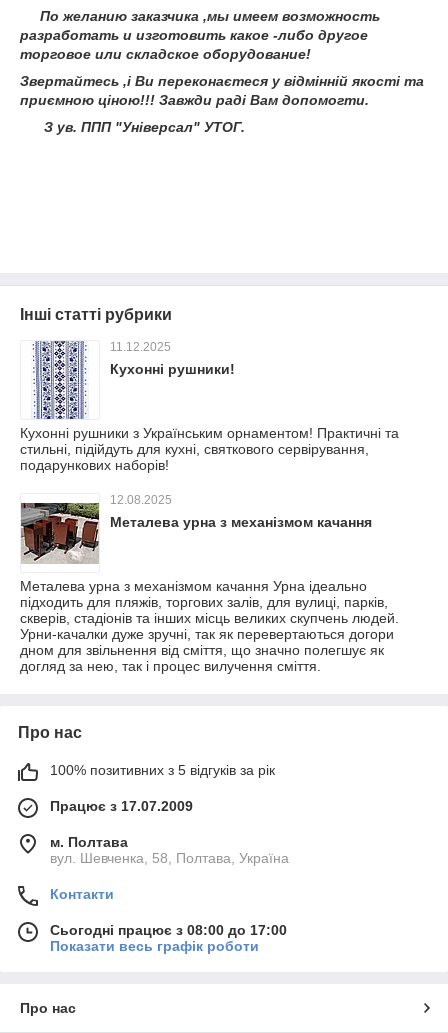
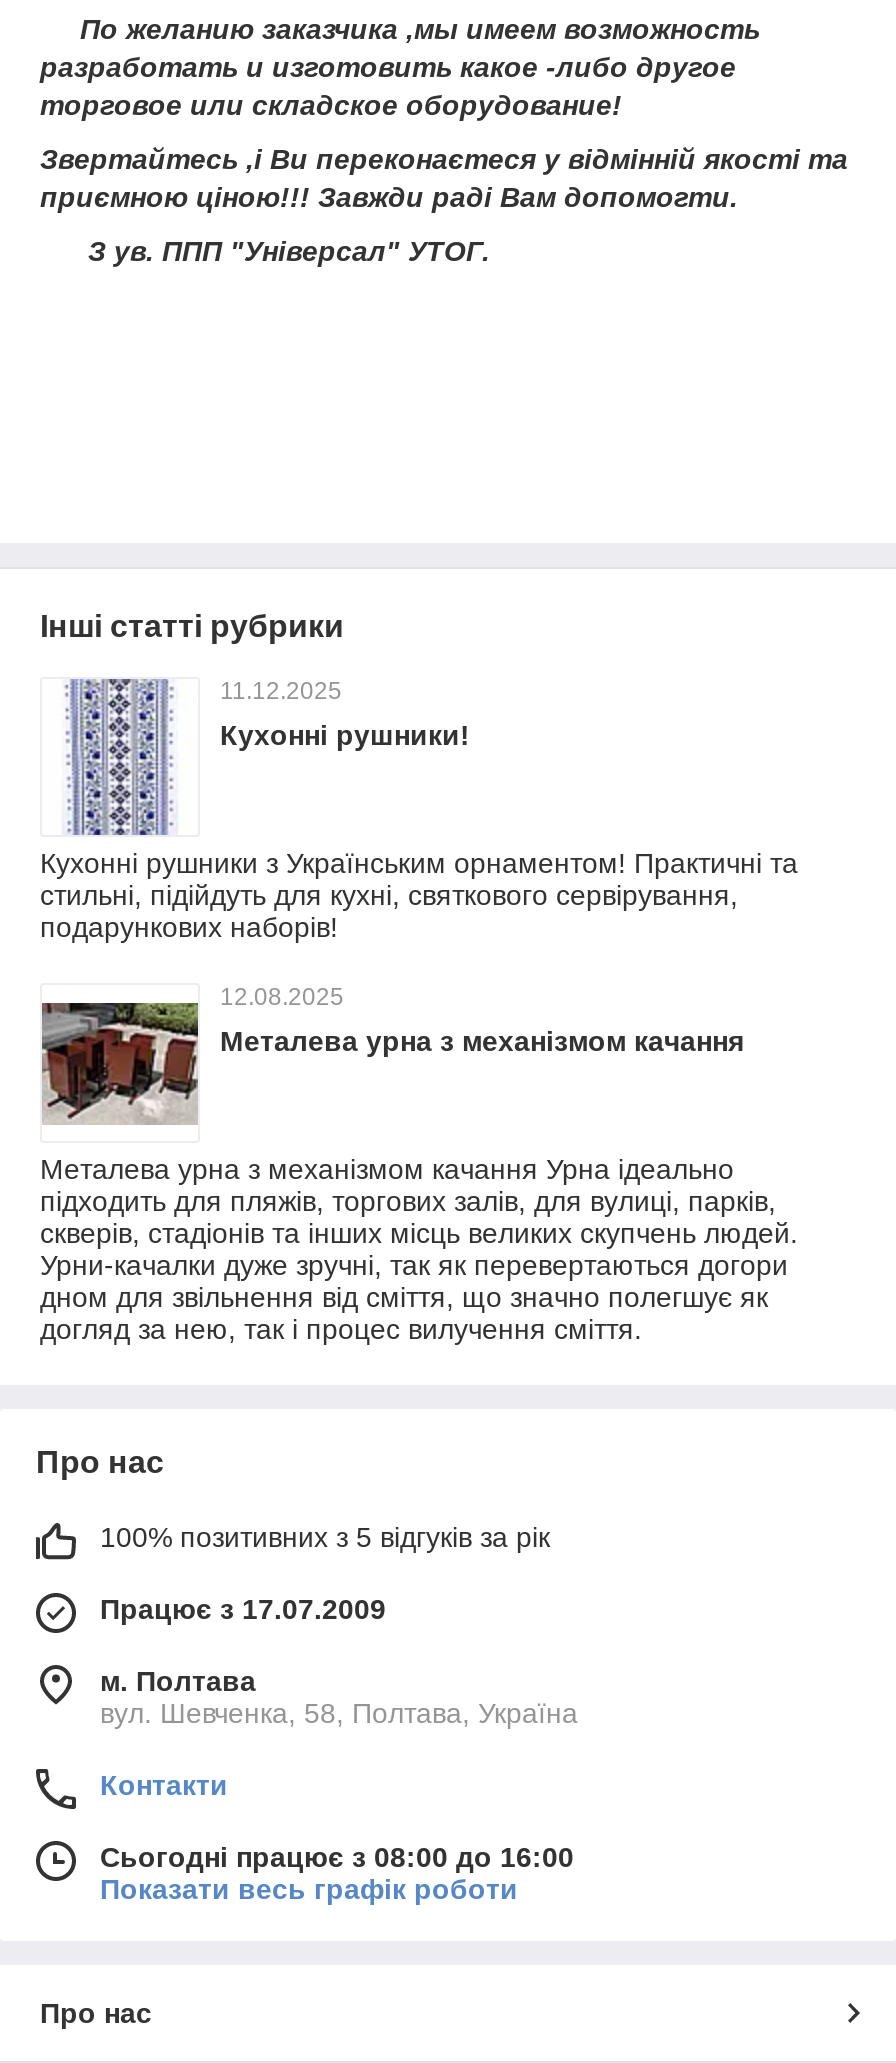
- Сьогодні працює з 08:00 до 17:00
+ Сьогодні працює з 08:00 до 16:00
